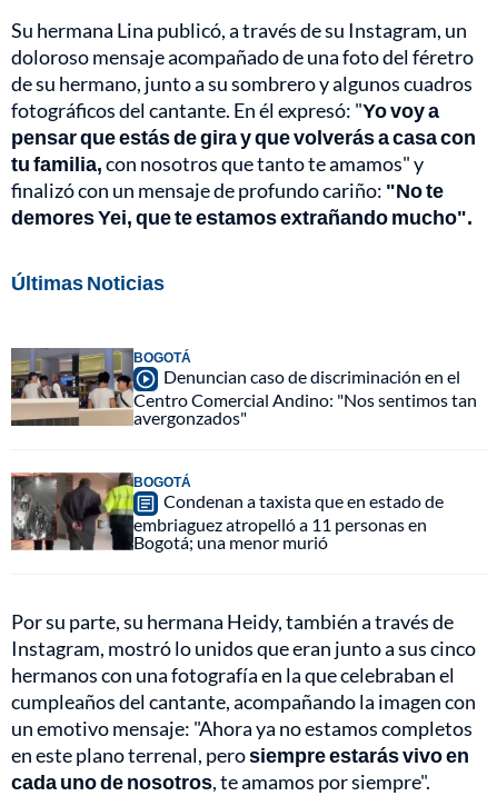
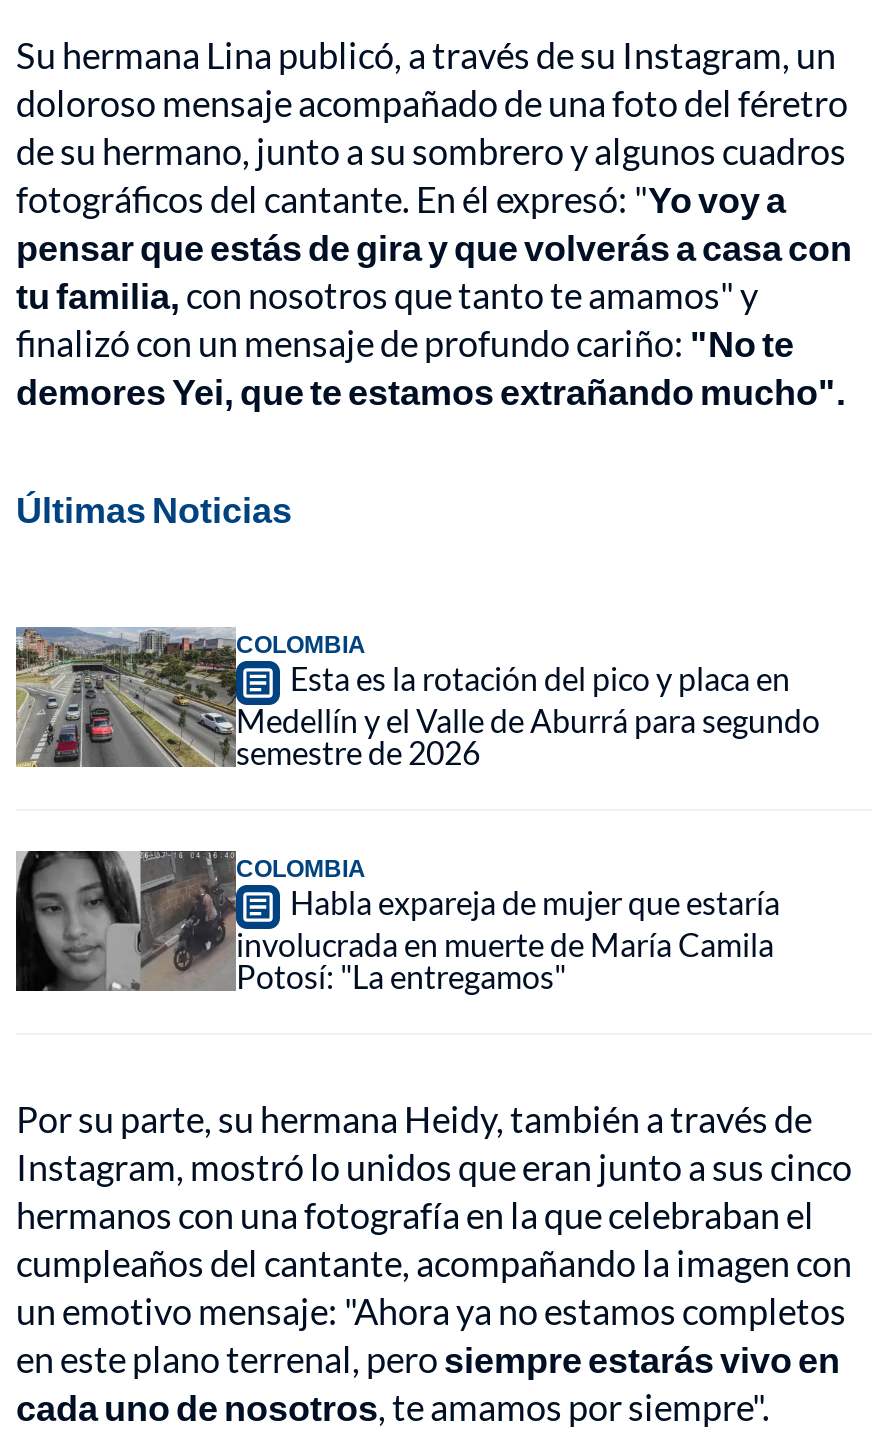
- [image]
- BOGOTÁ
- Denuncian caso de discriminación en el
- Centro Comercial Andino: "Nos sentimos tan
- avergonzados"
+ [image]
+ COLOMBIA
+ Esta es la rotación del pico y placa en
+ Medellín y el Valle de Aburrá para segundo
+ semestre de 2026

- [image]
- BOGOTÁ
- Condenan a taxista que en estado de
- embriaguez atropelló a 11 personas en
- Bogotá; una menor murió
+ [image]
+ COLOMBIA
+ Habla expareja de mujer que estaría
+ involucrada en muerte de María Camila
+ Potosí: "La entregamos"
